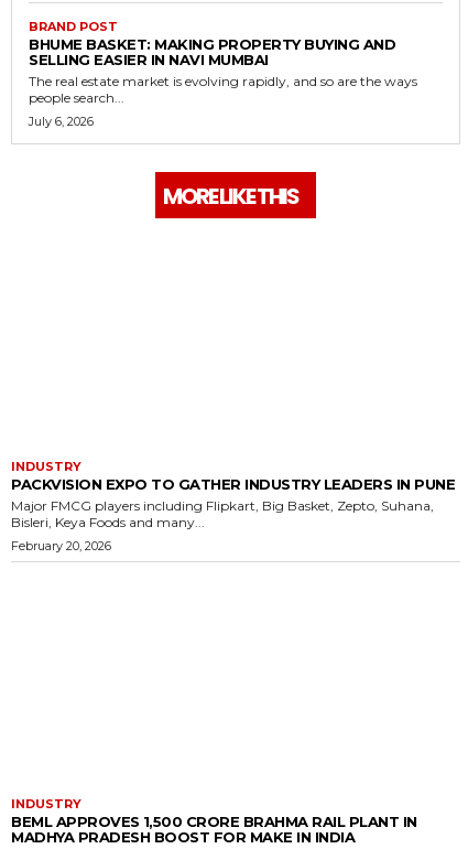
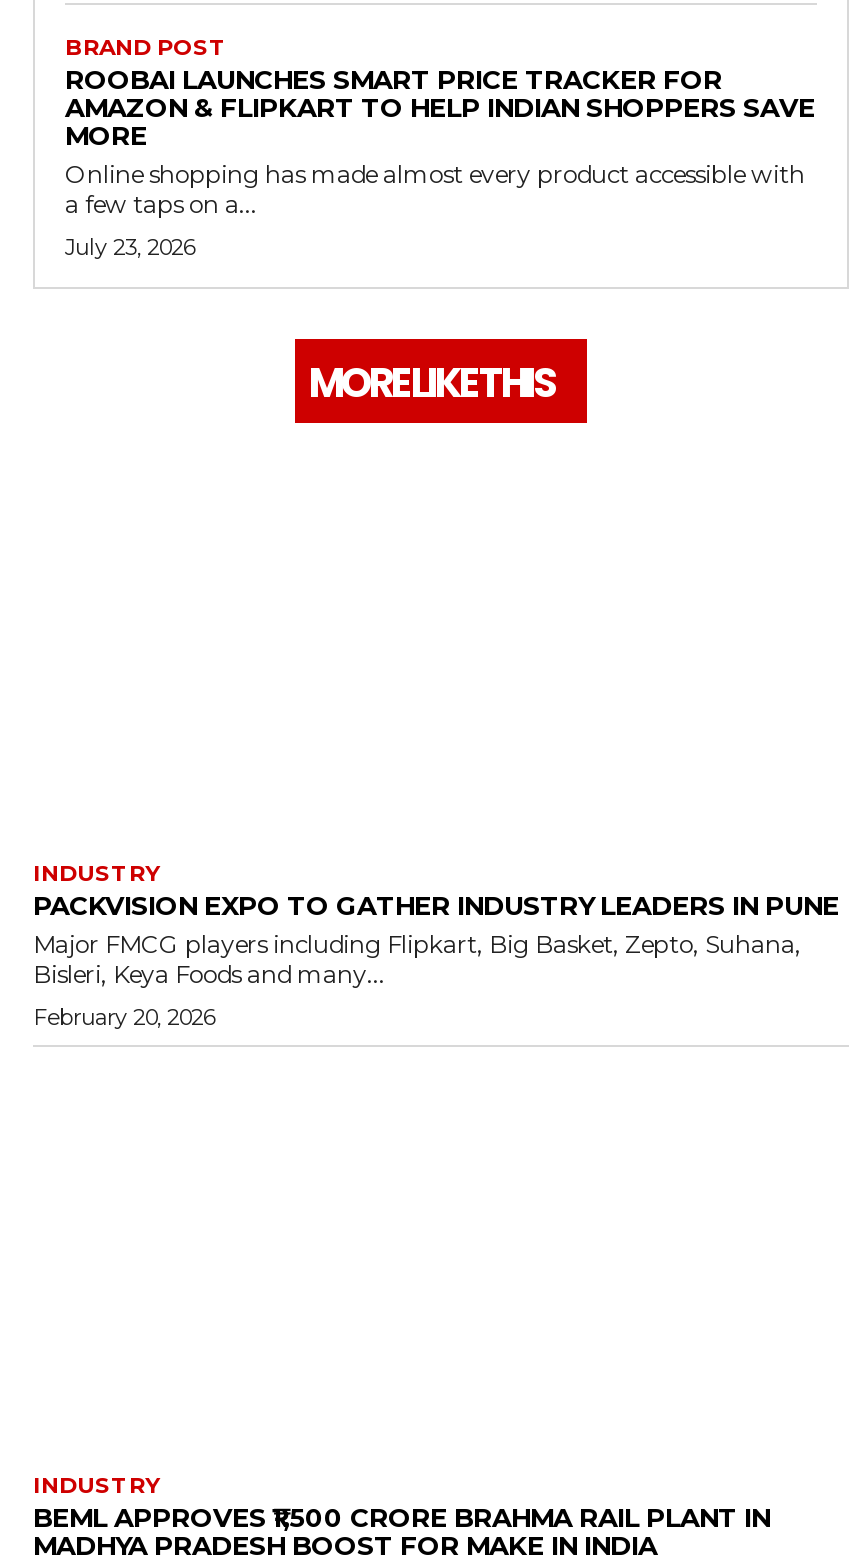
- BHUME BASKET: MAKING PROPERTY BUYING AND
- SELLING EASIER IN NAVI MUMBAI
- The real estate market is evolving rapidly, and so are the ways
- people search...
+ ROOBAI LAUNCHES SMART PRICE TRACKER FOR
+ AMAZON & FLIPKART TO HELP INDIAN SHOPPERS SAVE
+ MORE
+ Online shopping has made almost every product accessible with
+ a few taps on a...

- July 6, 2026
+ July 23, 2026
